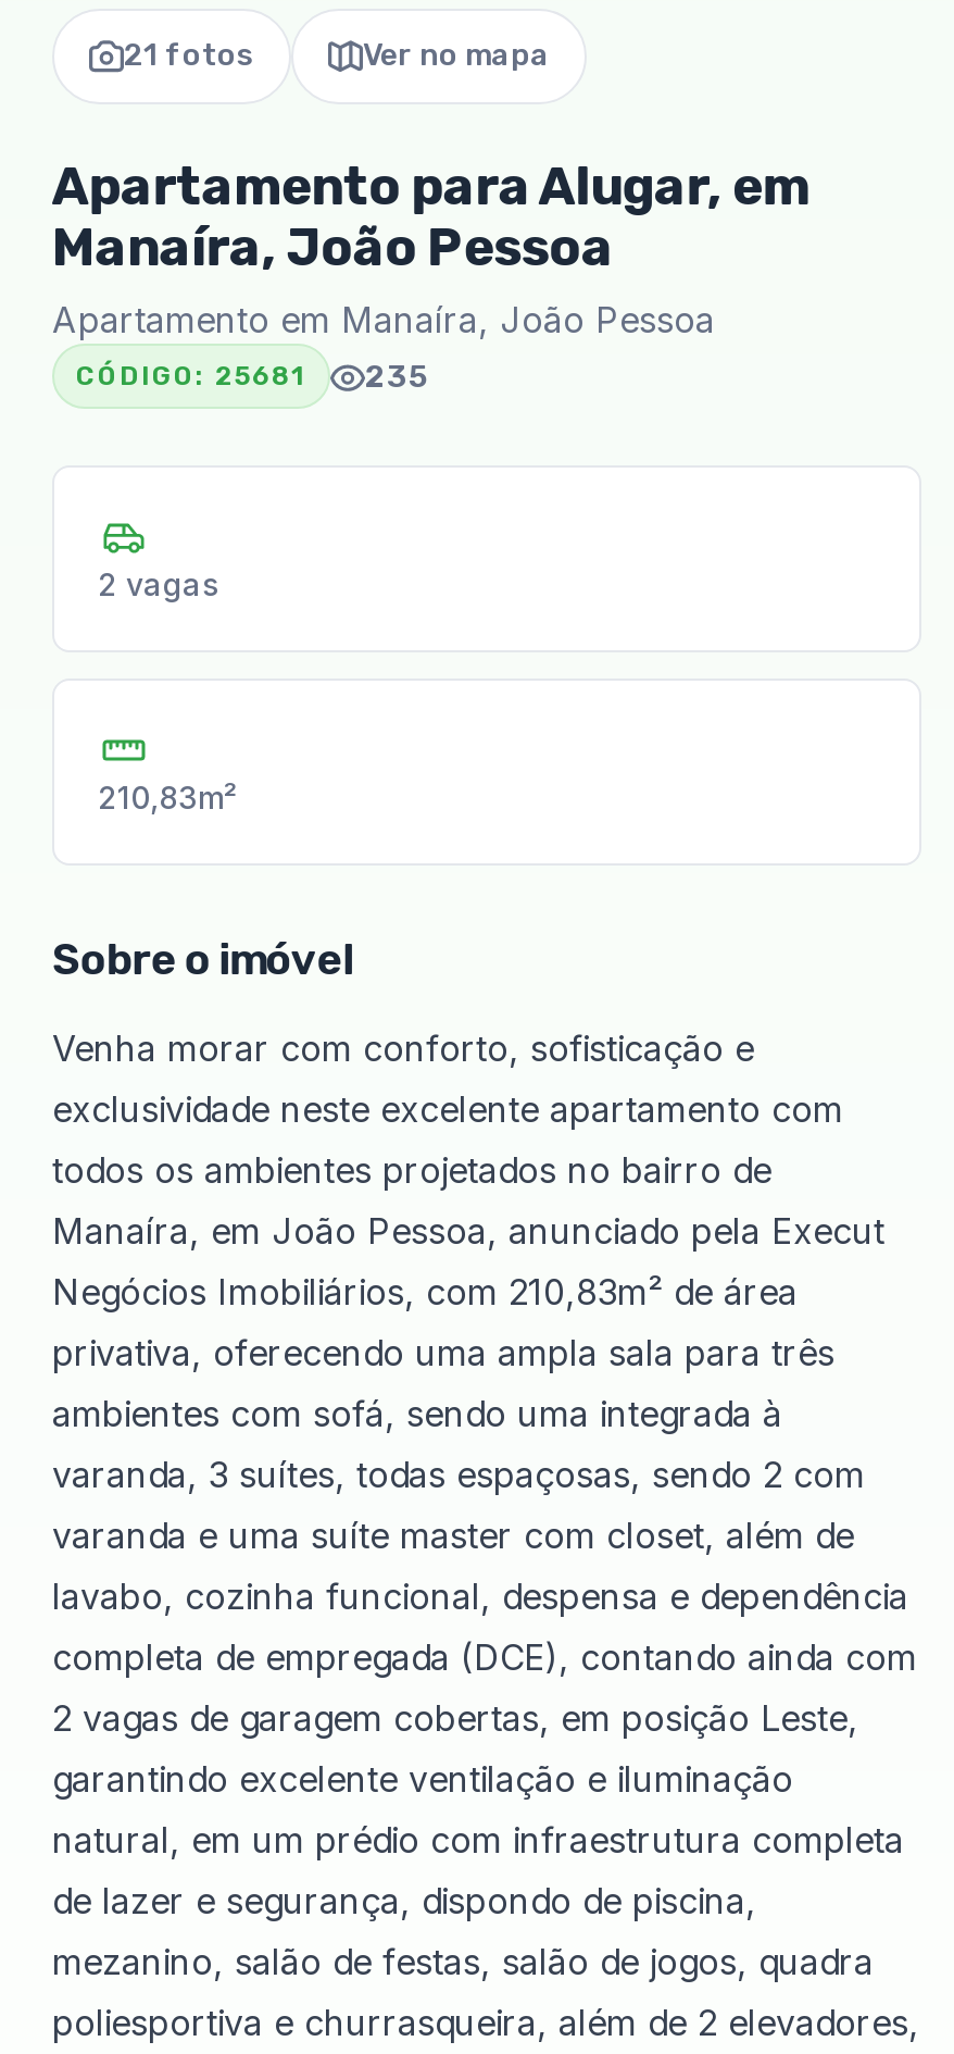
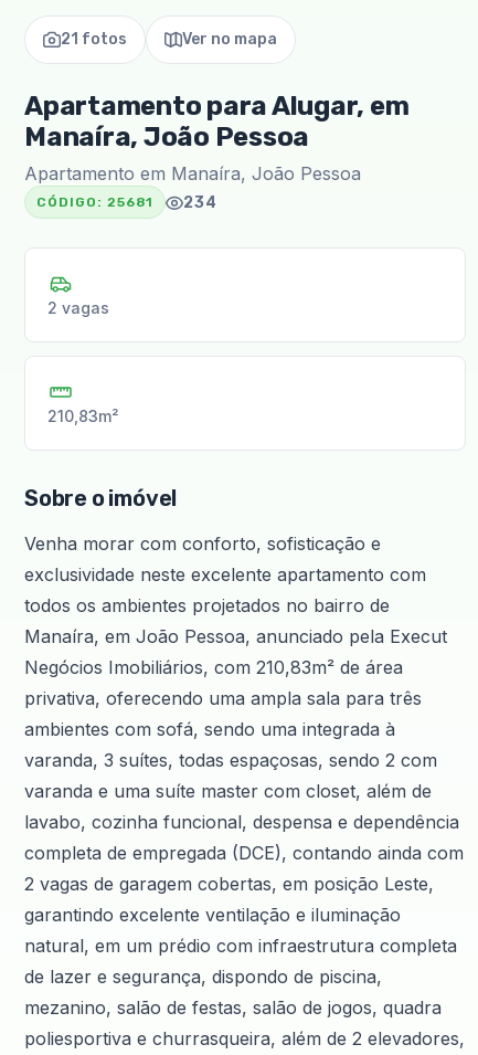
- CÓDIGO: 25681 235
+ CÓDIGO: 25681 234
